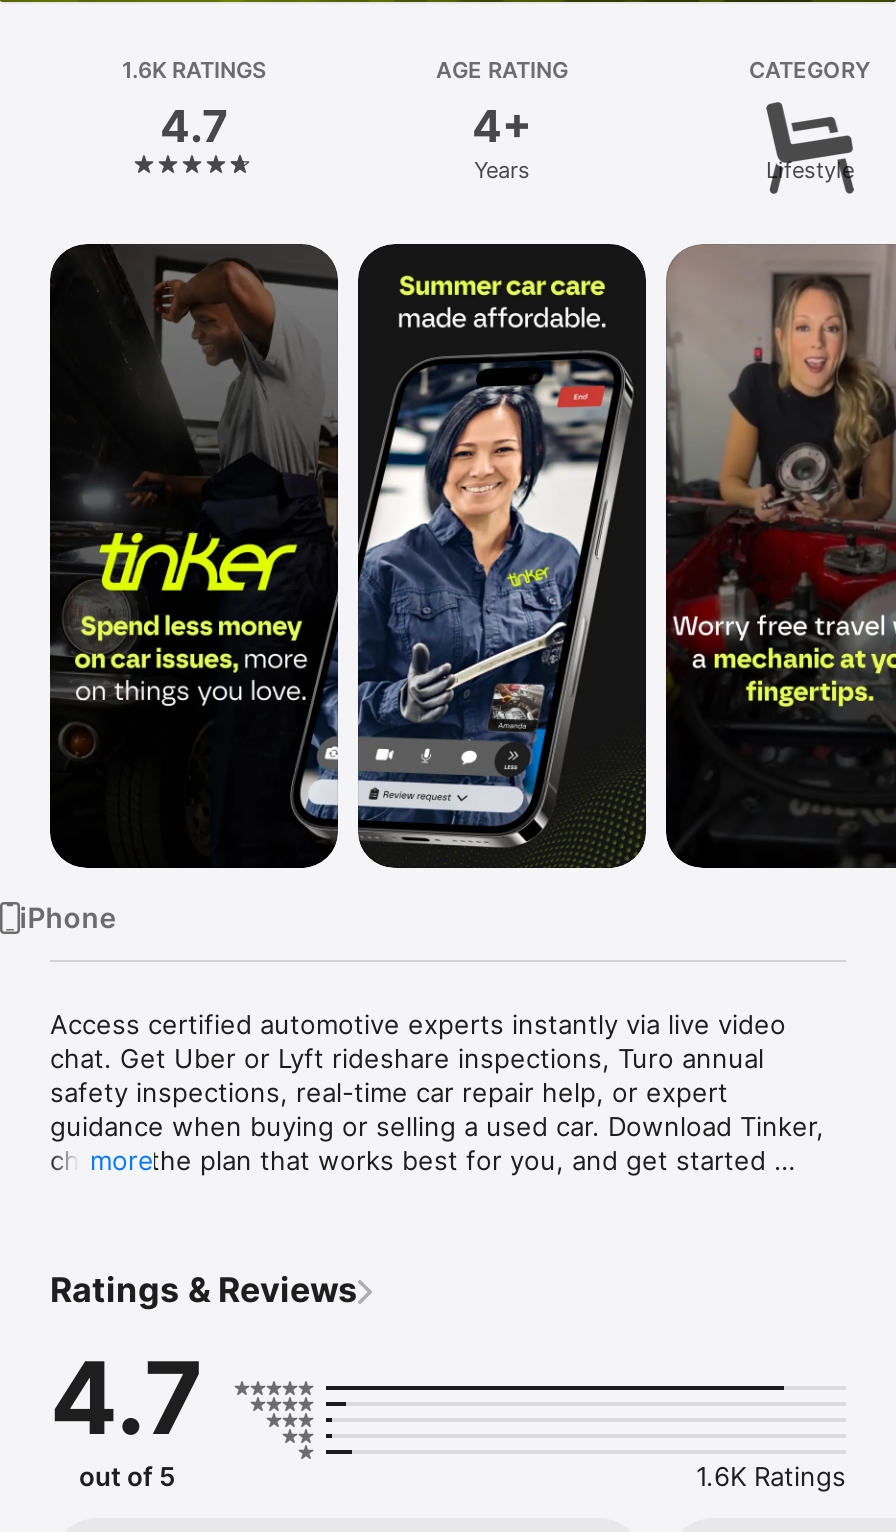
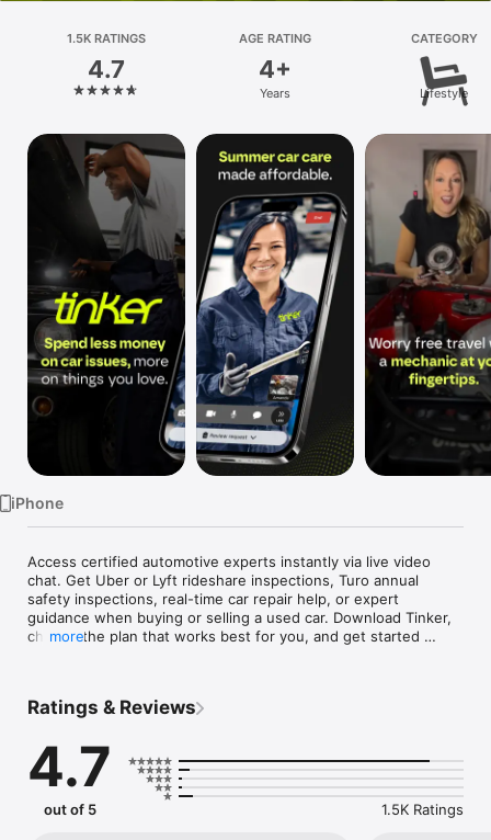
- 1.6K RATINGS
+ 1.5K RATINGS

- 1.6K Ratings
+ 1.5K Ratings
